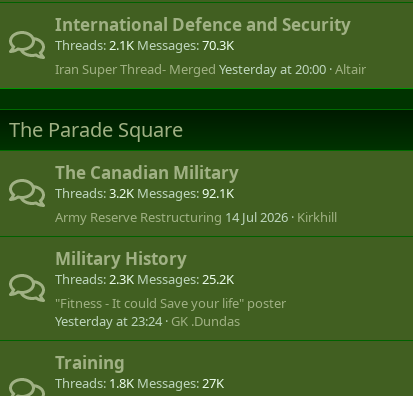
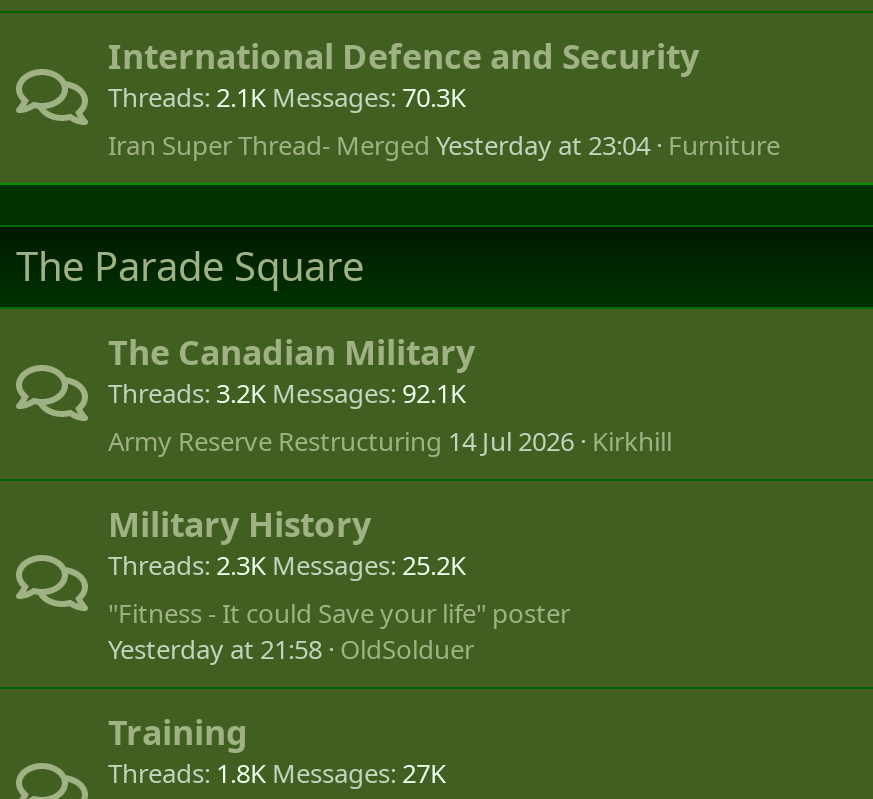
- Iran Super Thread- Merged Yesterday at 20:00 Altair
+ Iran Super Thread- Merged Yesterday at 23:04 Furniture

- Yesterday at 23:24 GK .Dundas
+ Yesterday at 21:58 OldSolduer
